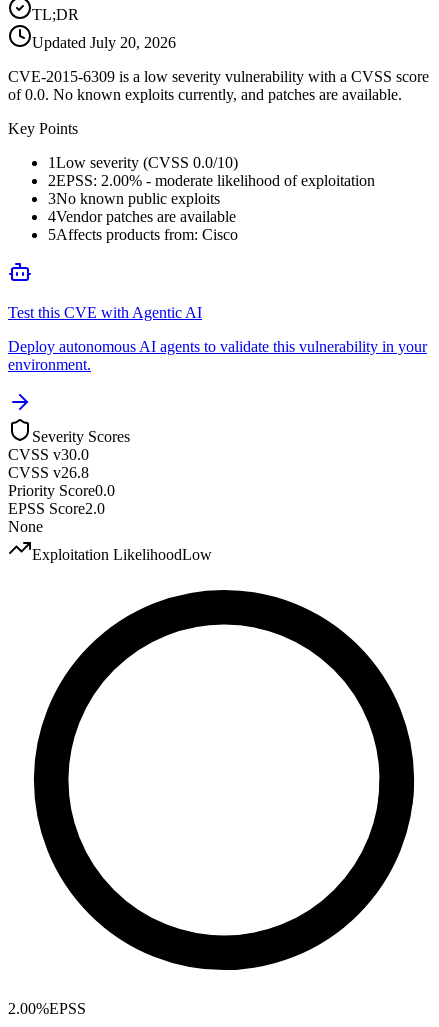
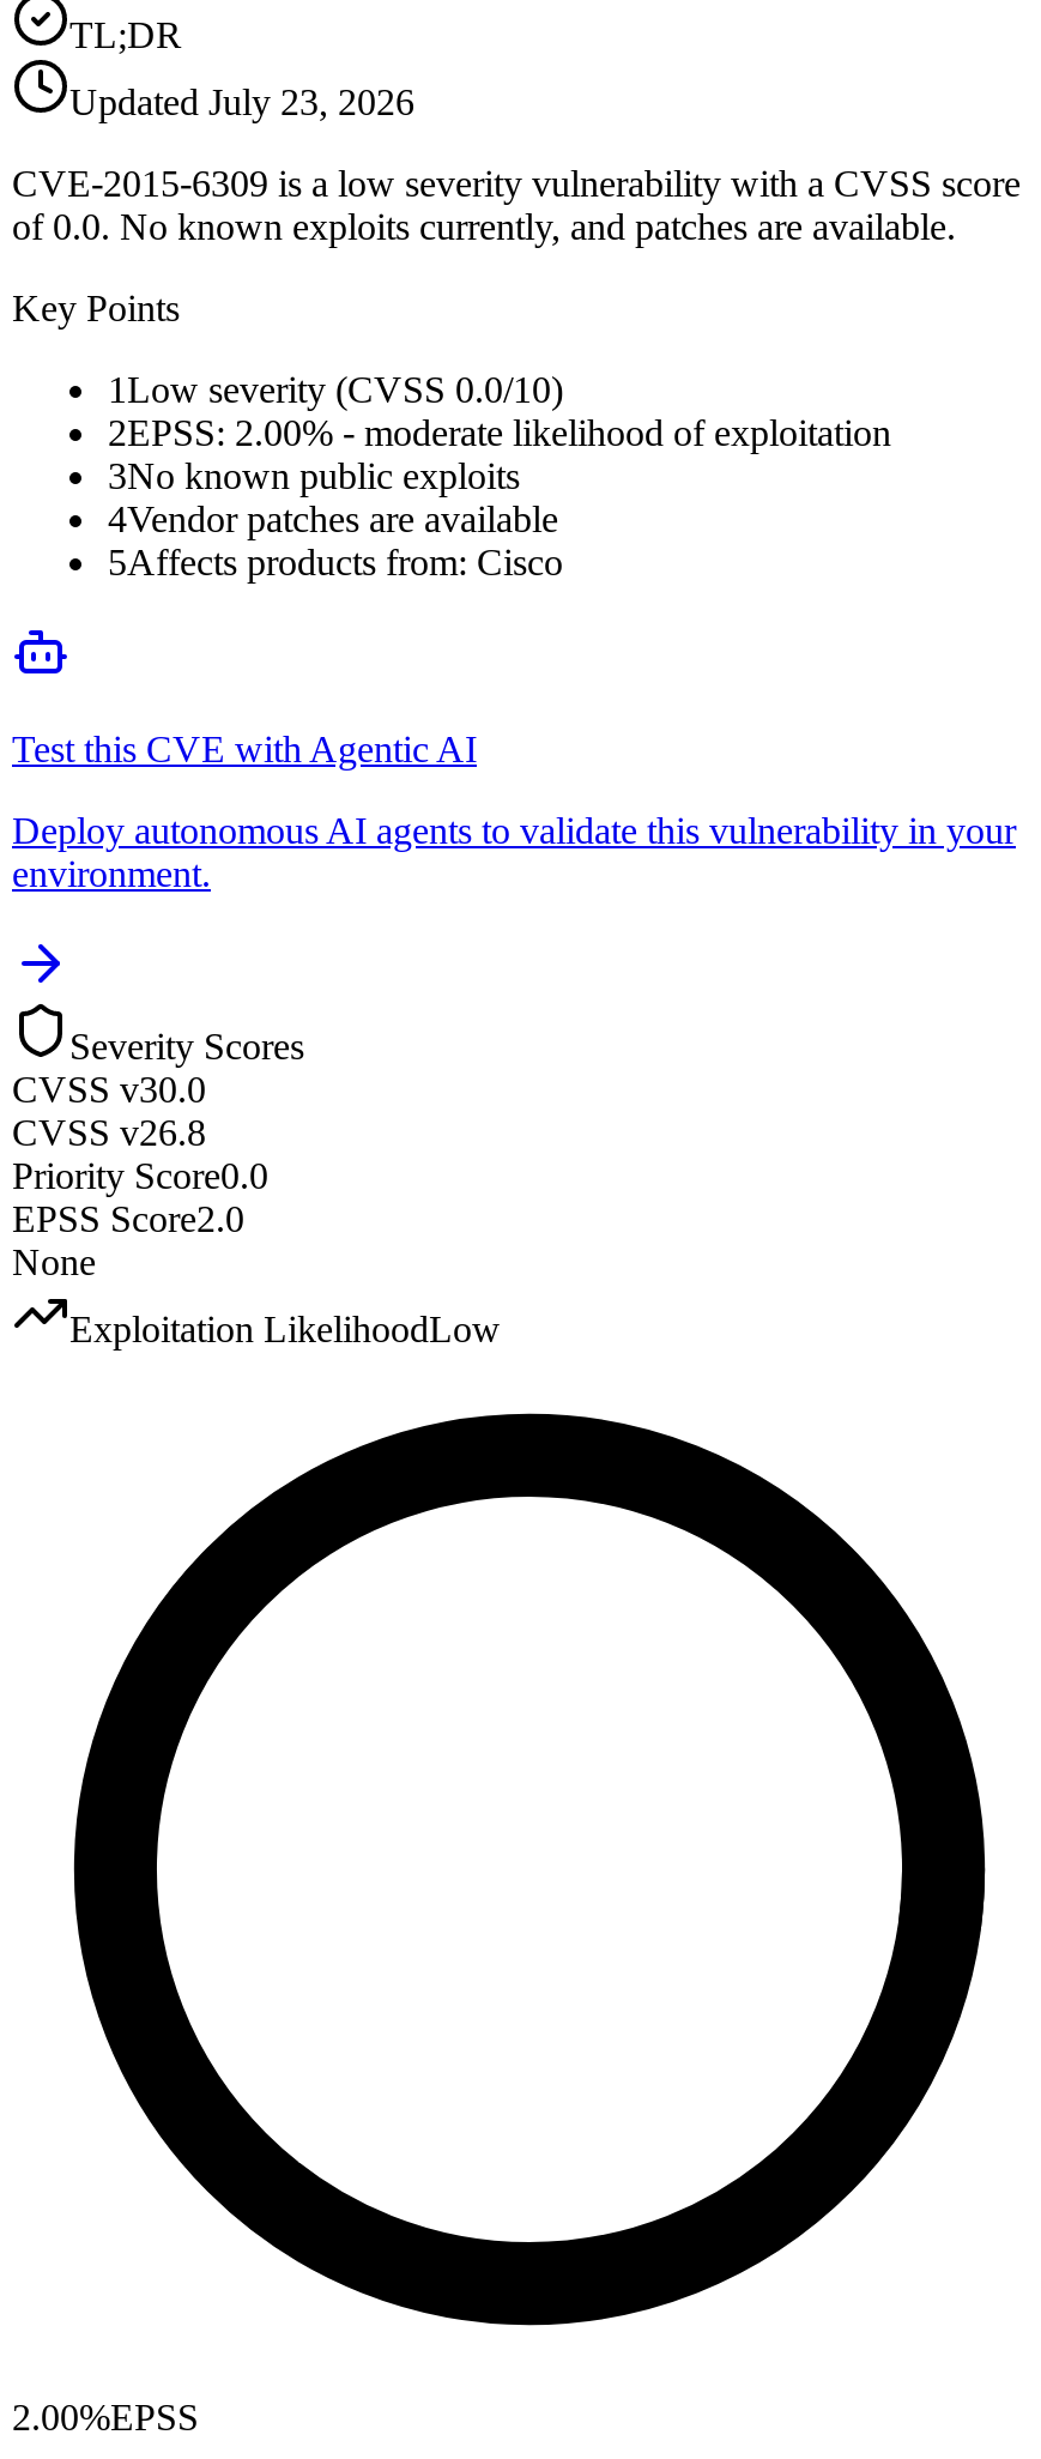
- Updated July 20, 2026
+ Updated July 23, 2026
